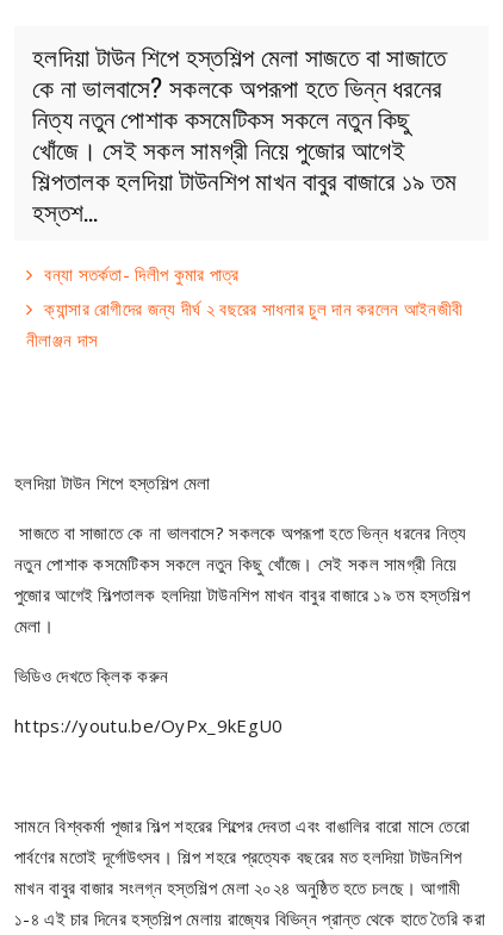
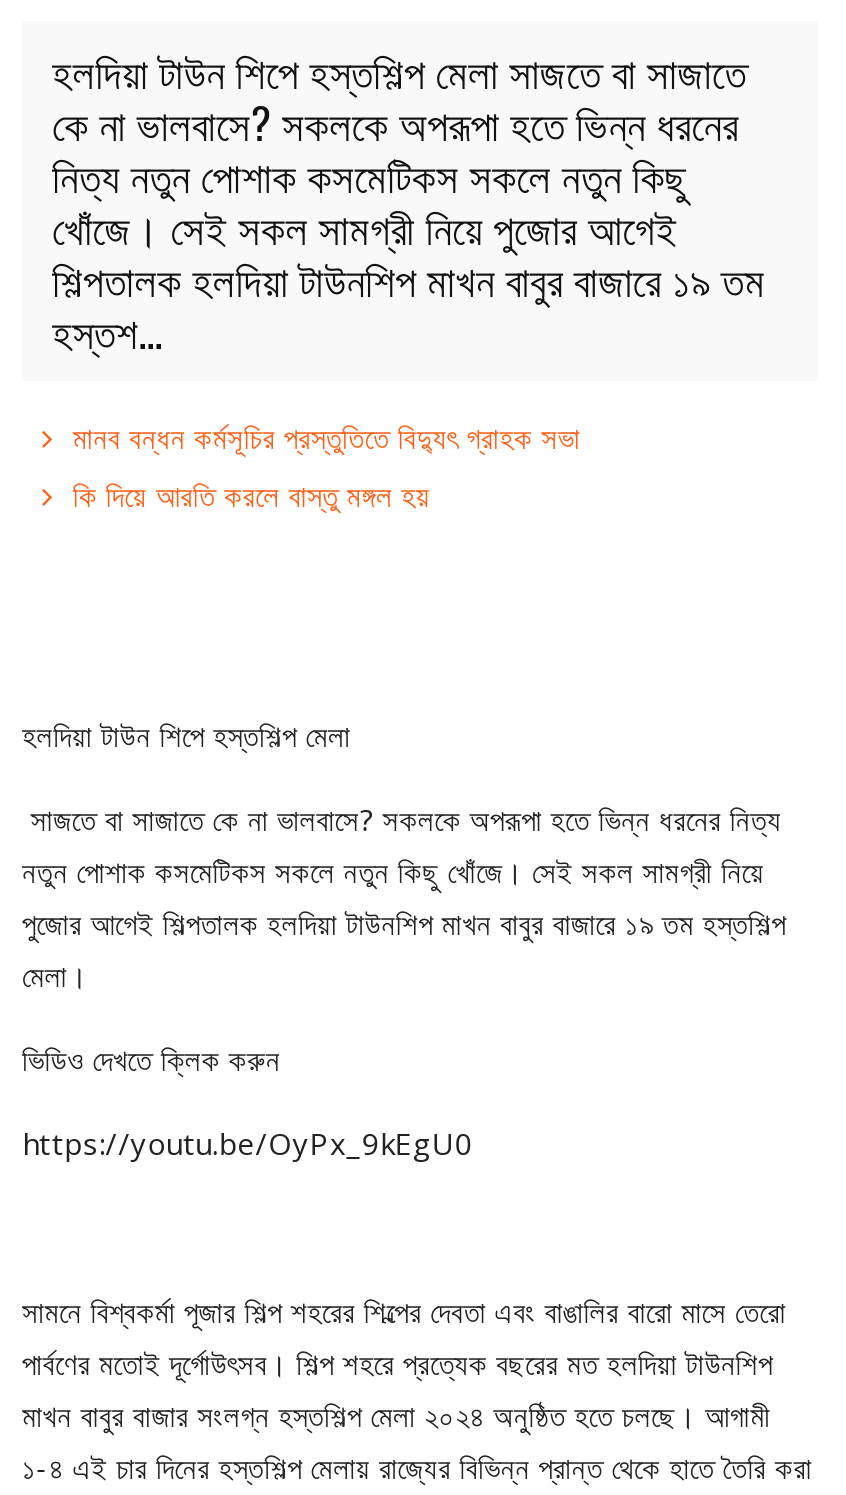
- বন্যা সতর্কতা- দিলীপ কুমার পাত্র
- ক্যান্সার রোগীদের জন্য দীর্ঘ ২ বছরের সাধনার চুল দান করলেন আইনজীবী
- নীলাঞ্জন দাস
+ মানব বন্ধন কর্মসূচির প্রস্তুতিতে বিদ্যুৎ গ্রাহক সভা
+ কি দিয়ে আরতি করলে বাস্তু মঙ্গল হয়
